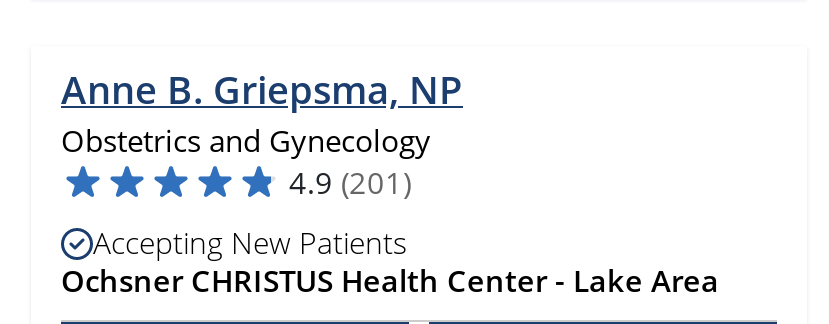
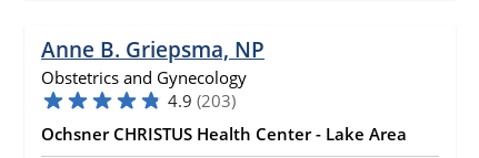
- 4.9 (201)
- Accepting New Patients
+ 4.9 (203)
